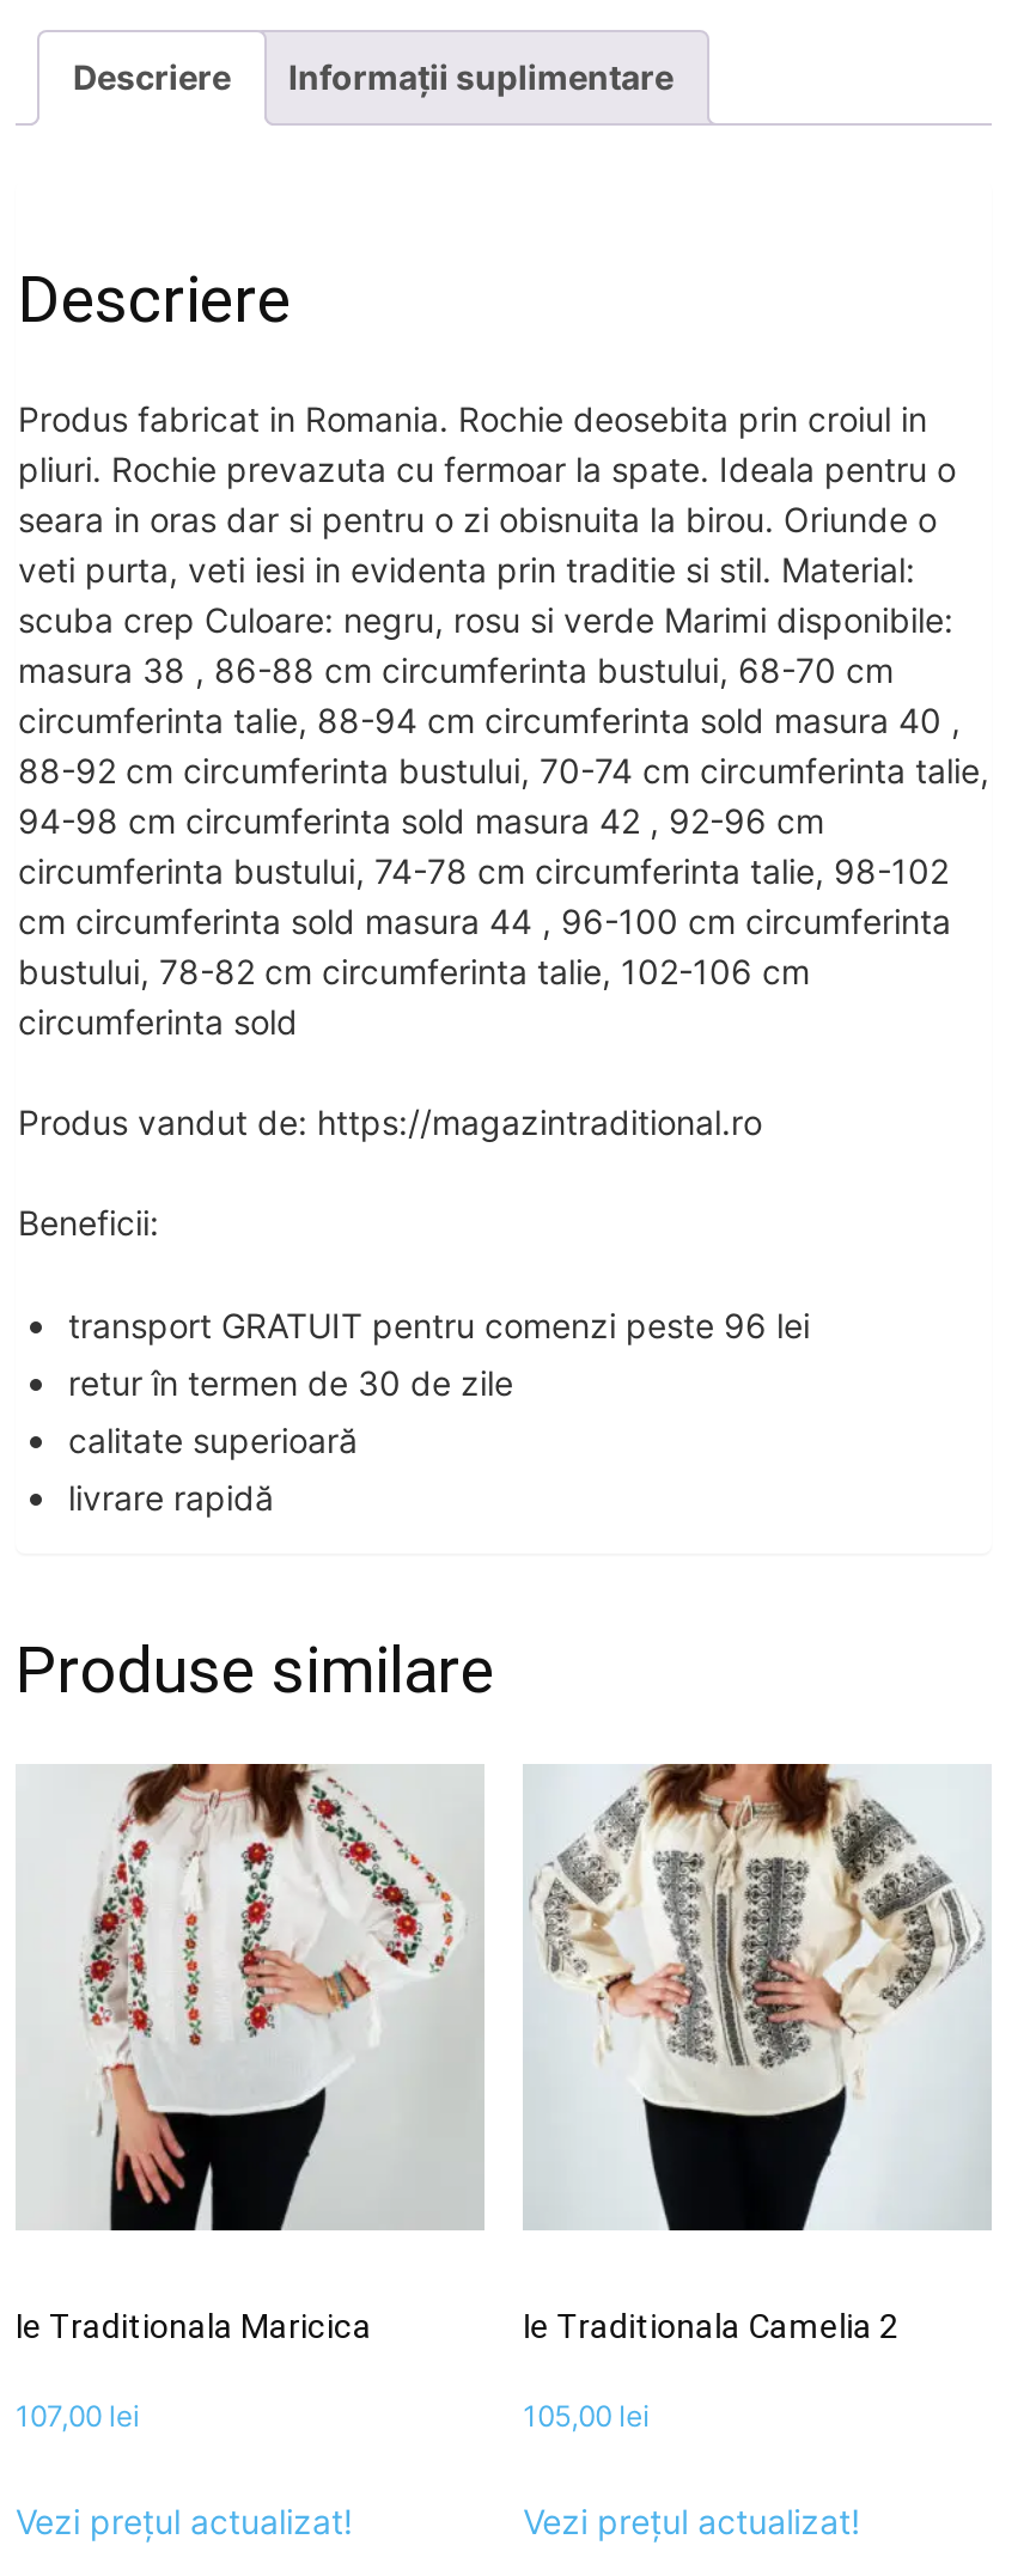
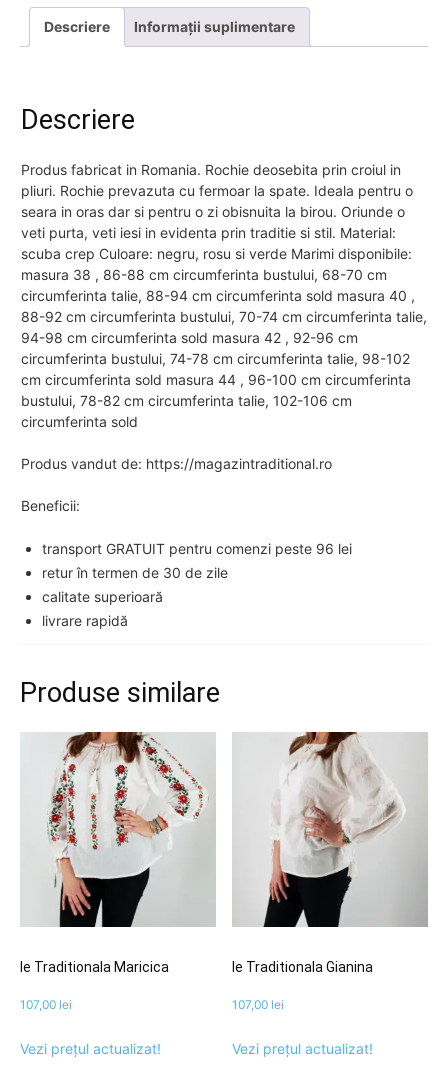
- [image]
- Ie Traditionala Camelia 2
+ [image]
+ Ie Traditionala Gianina

- 105,00 lei
+ 107,00 lei
